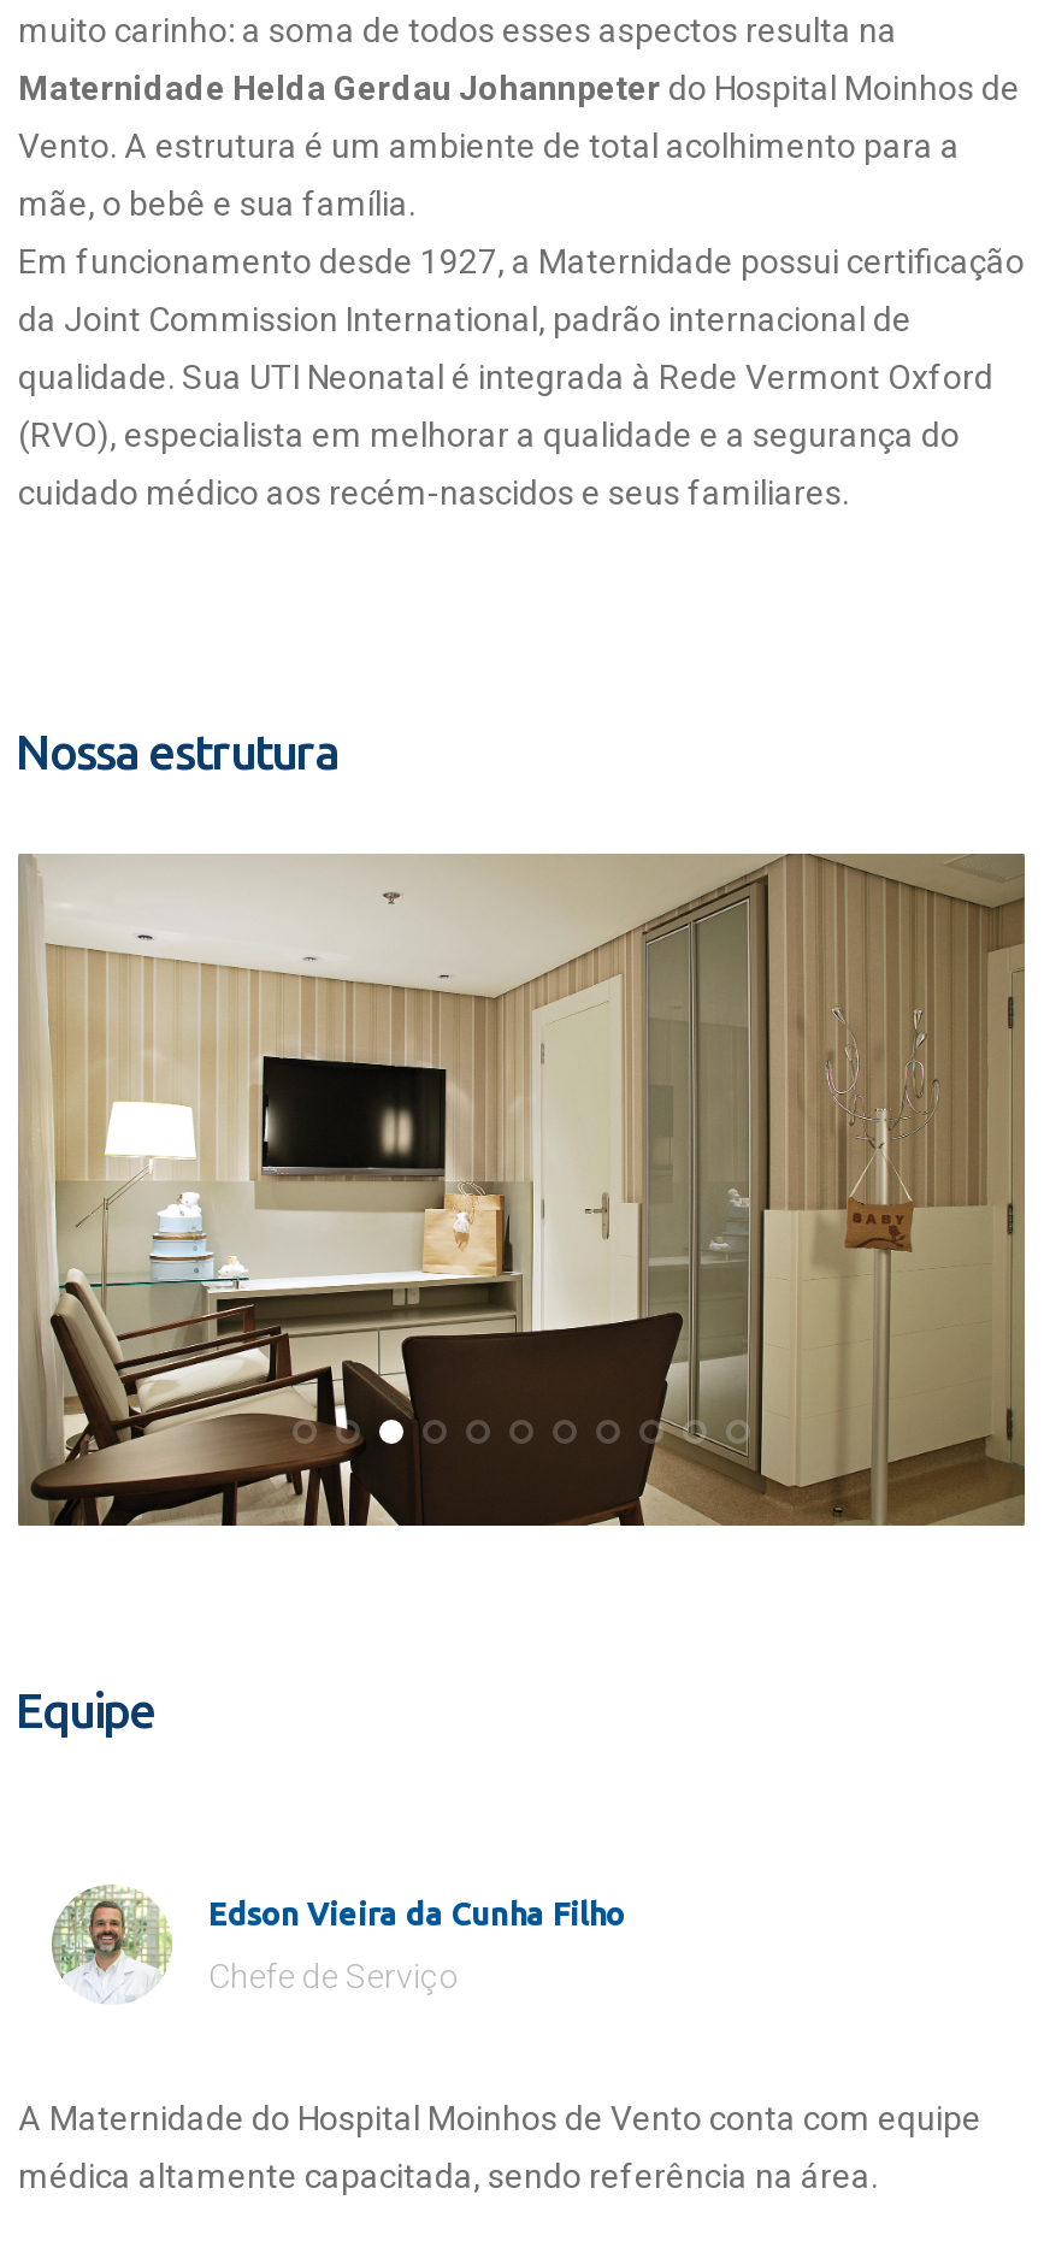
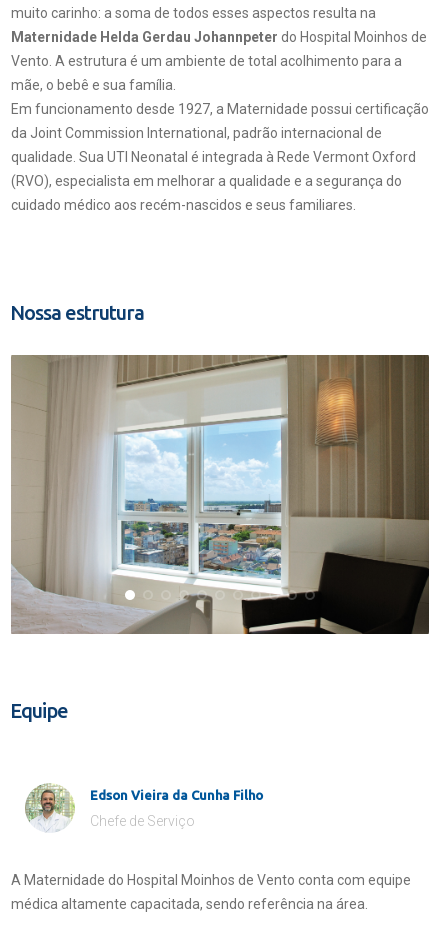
- [image]
+ [image]
